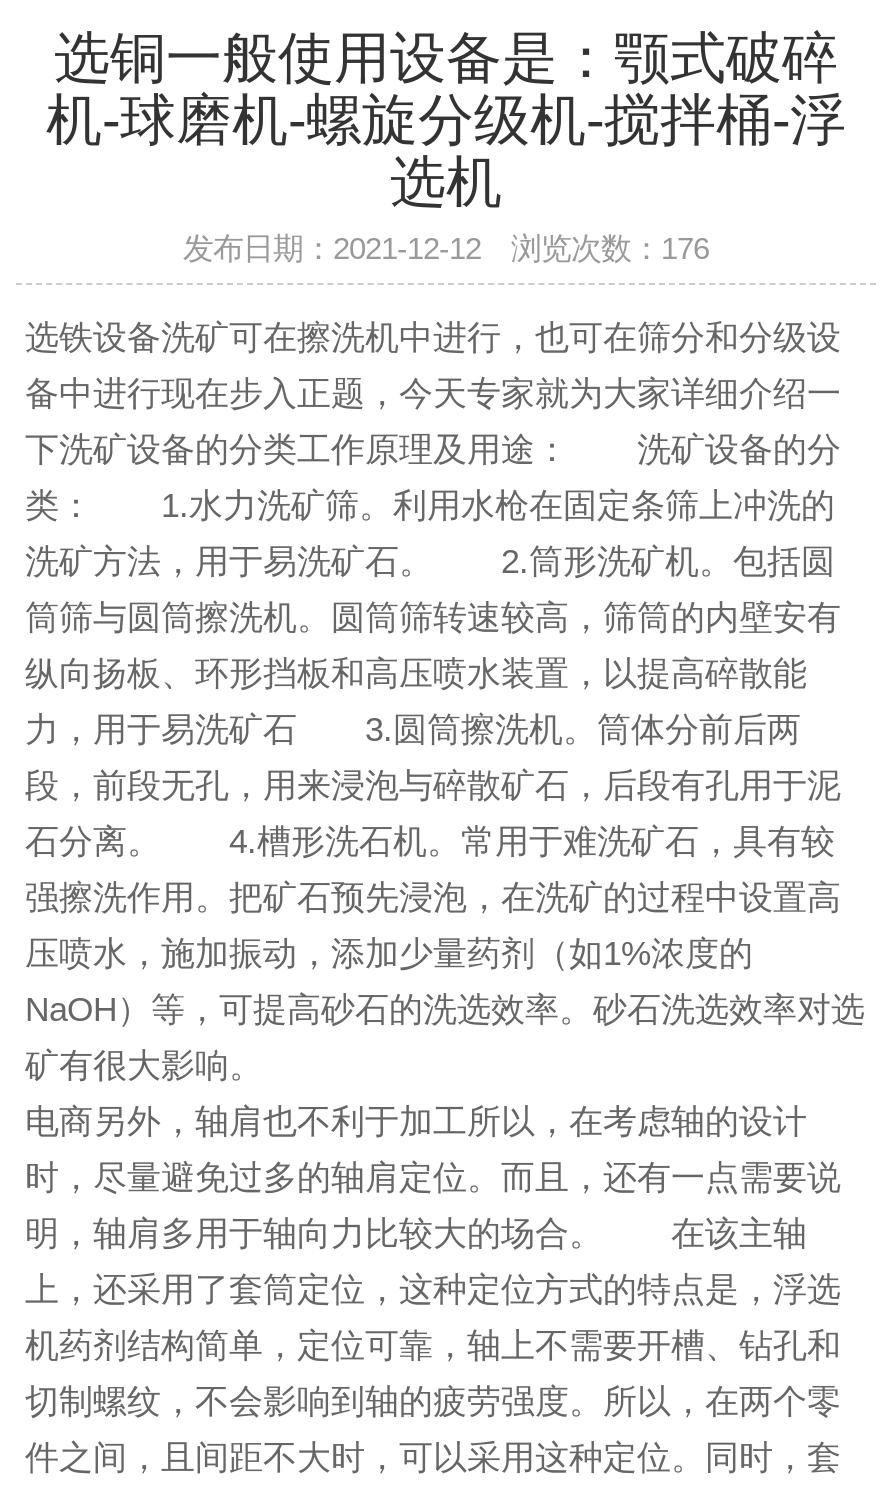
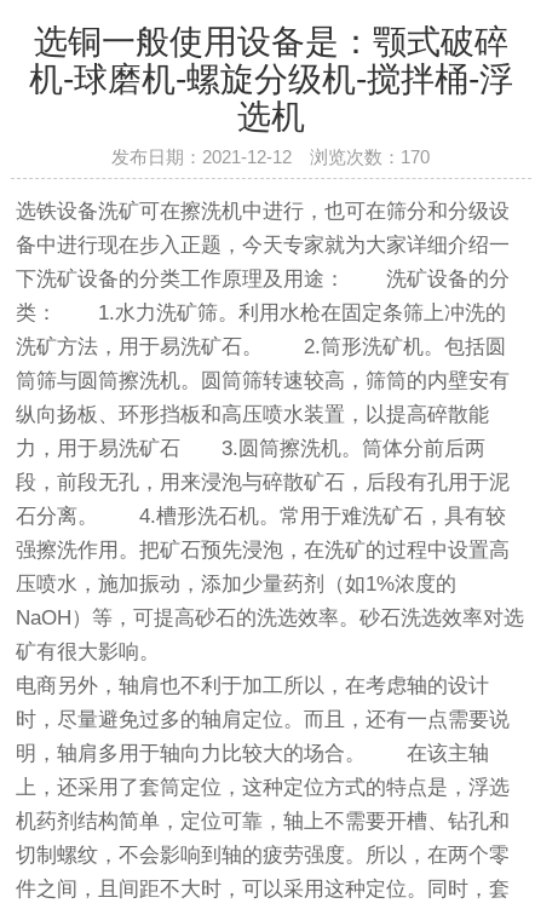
- 发布日期：2021-12-12 浏览次数：176
+ 发布日期：2021-12-12 浏览次数：170
